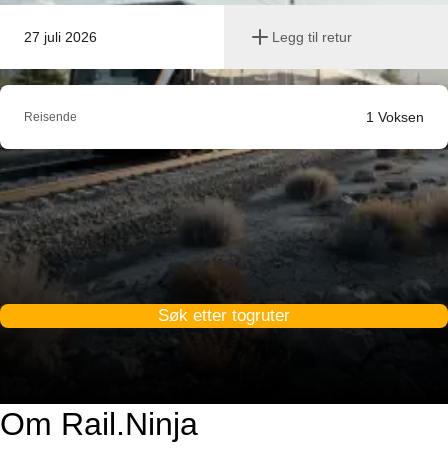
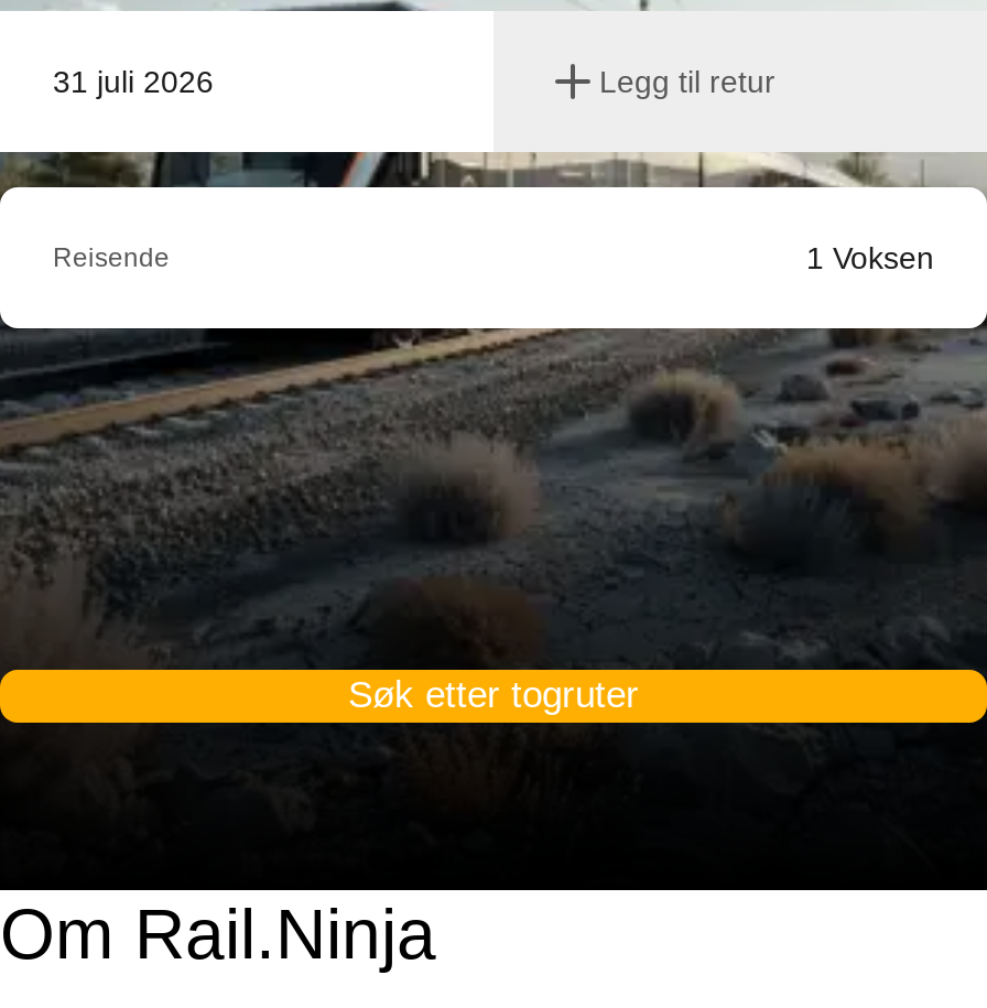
- 27 juli 2026
+ 31 juli 2026
